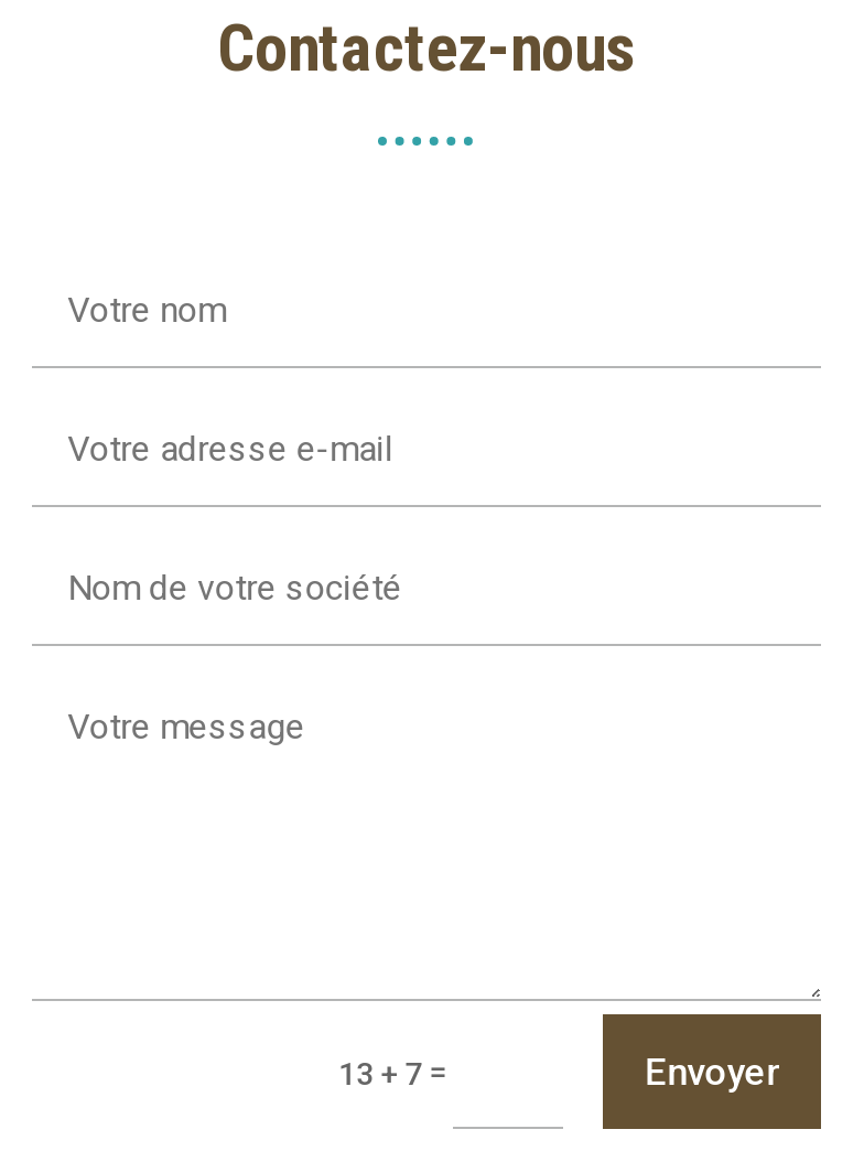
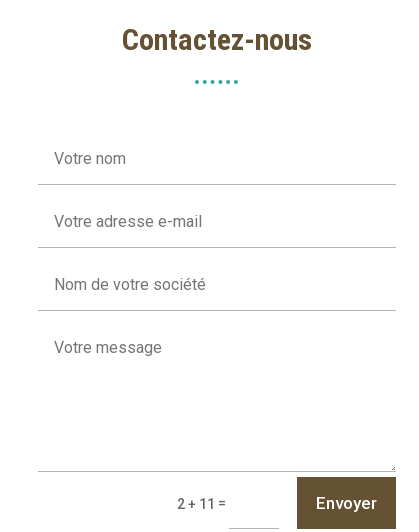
- 13 + 7 =
+ 2 + 11 =
